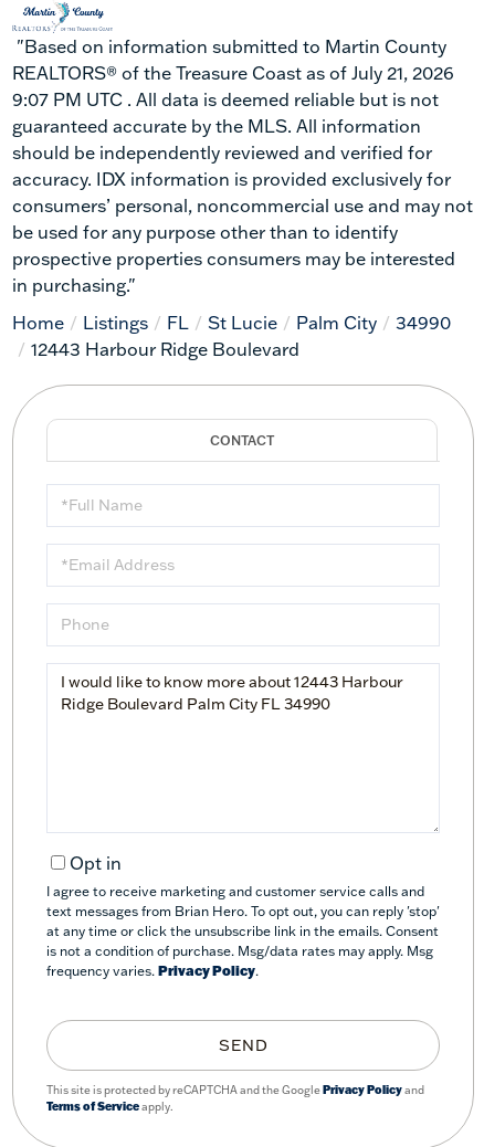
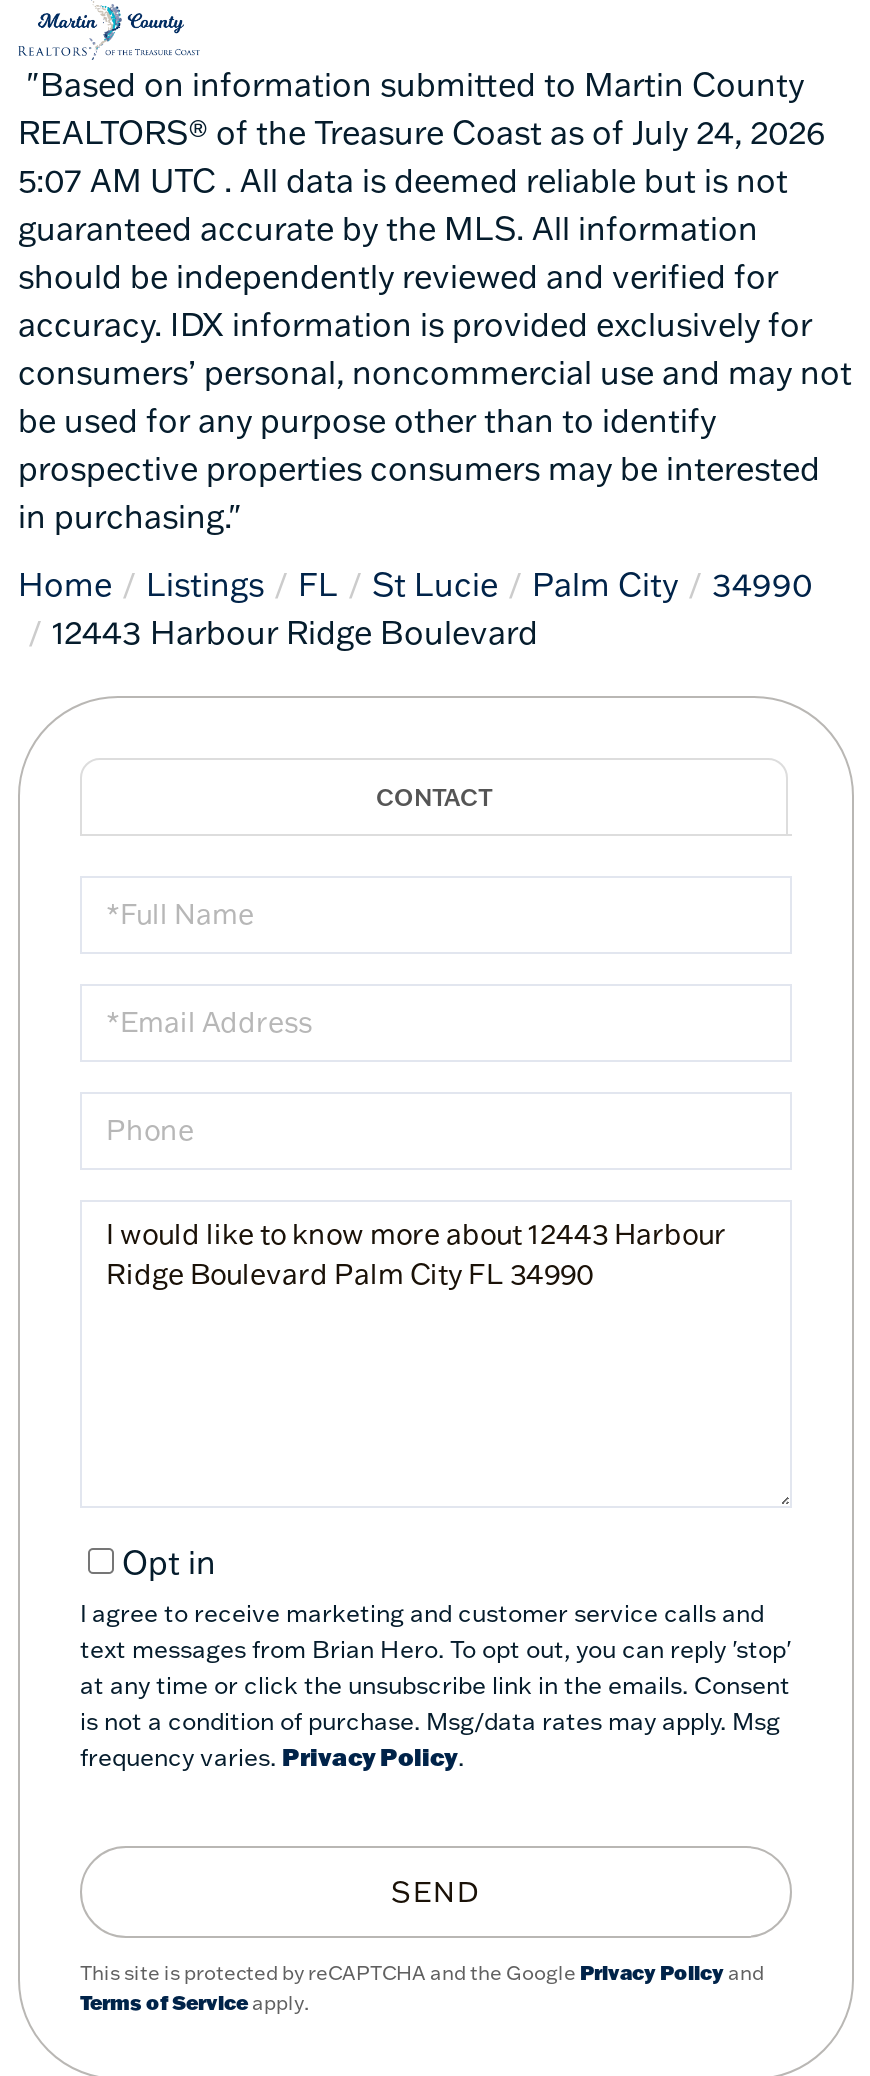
- REALTORS® of the Treasure Coast as of July 21, 2026
+ REALTORS® of the Treasure Coast as of July 24, 2026

- 9:07 PM UTC . All data is deemed reliable but is not
+ 5:07 AM UTC . All data is deemed reliable but is not
